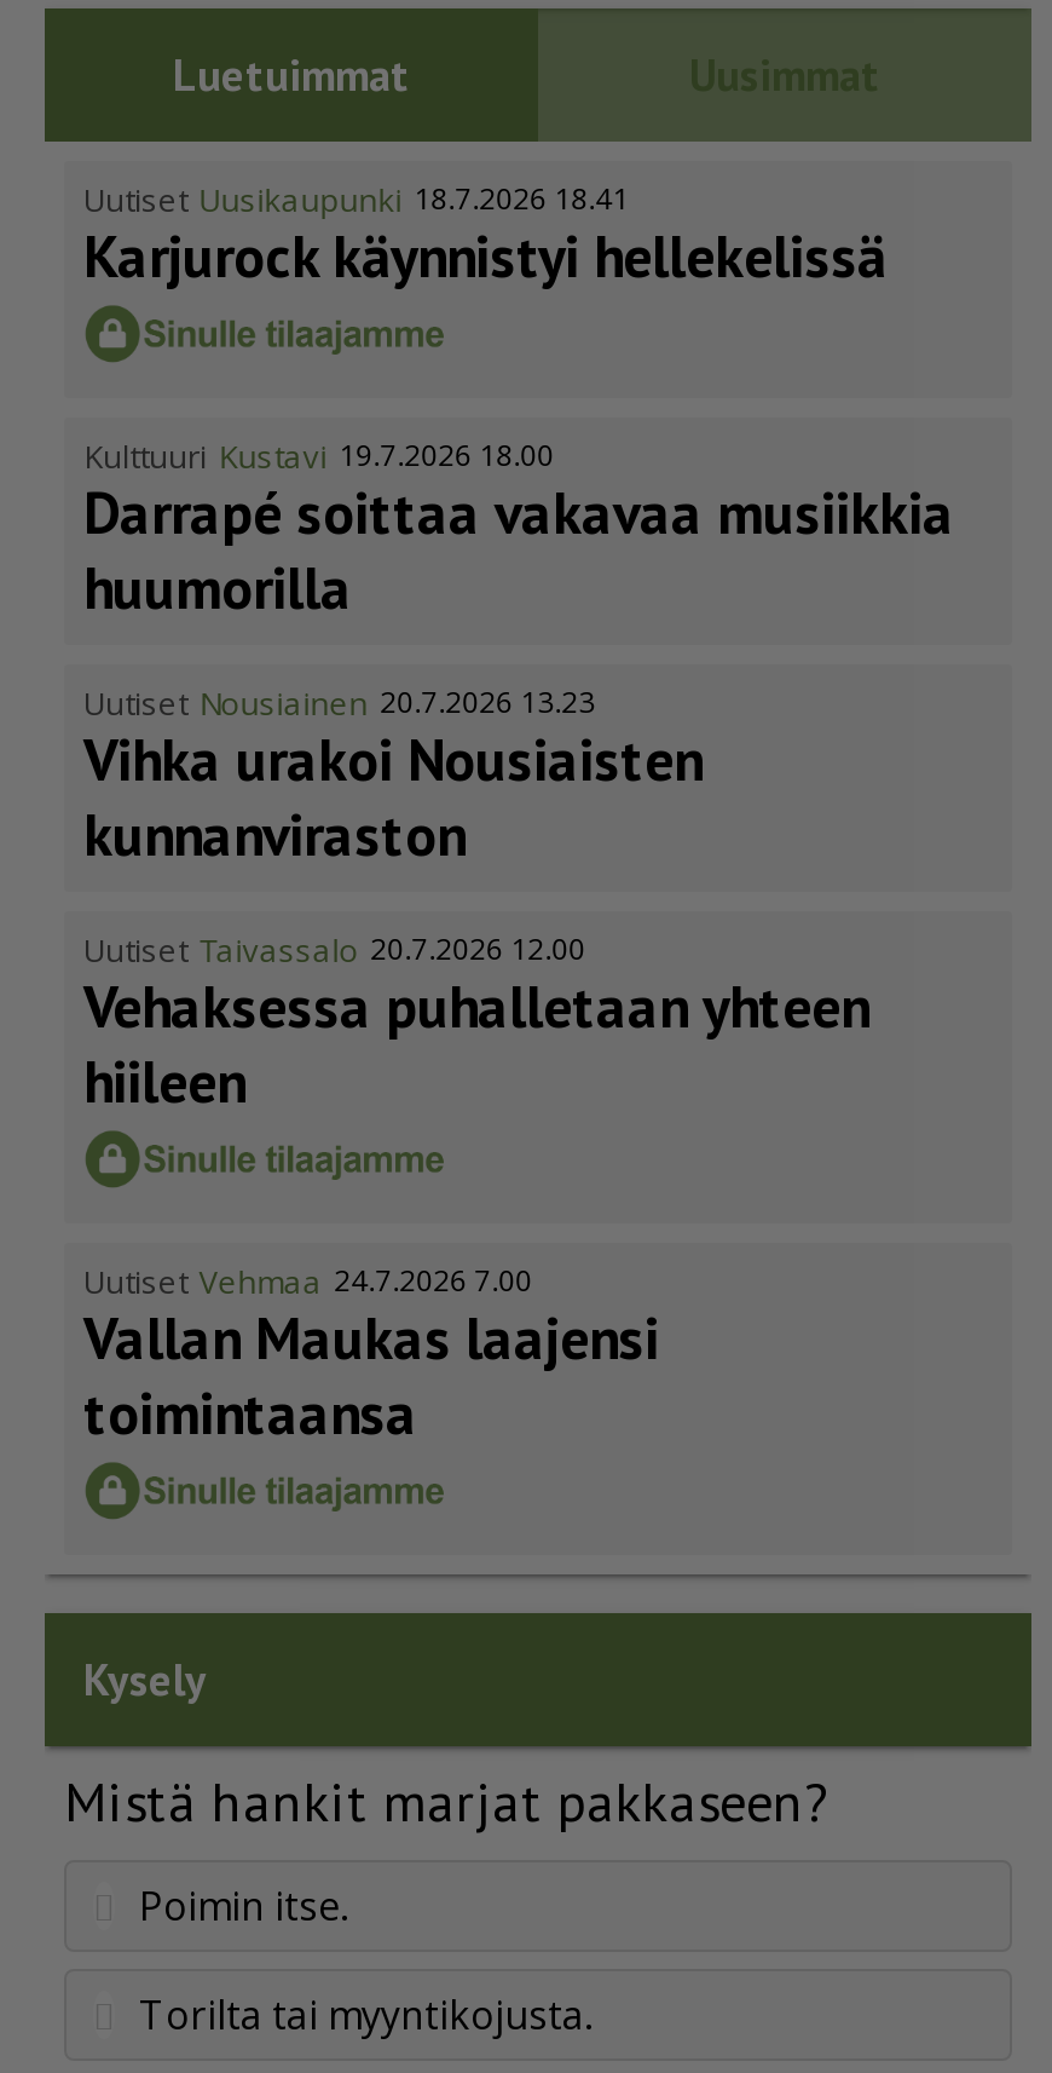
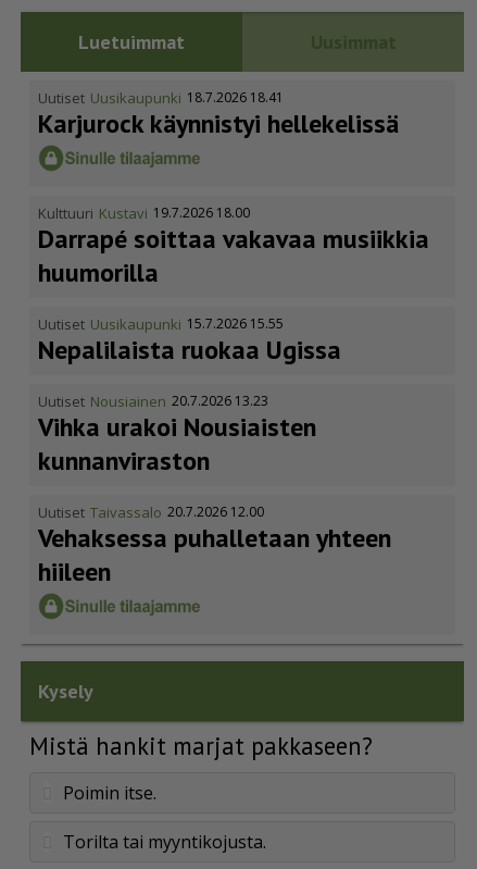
+ Uutiset Uusikaupunki 15.7.2026 15.55
+ Nepalilaista ruokaa Ugissa

moved down: Uutiset Nousiainen 20.7.2026 13.23 | Vihka urakoi Nousiaisten | kunnanviraston | Uutiset Taivassalo 20.7.2026 12.00 | Vehaksessa puhalletaan yhteen | hiileen

- Uutiset Vehmaa 24.7.2026 7.00
- Vallan Maukas laajensi
- toimintaansa
